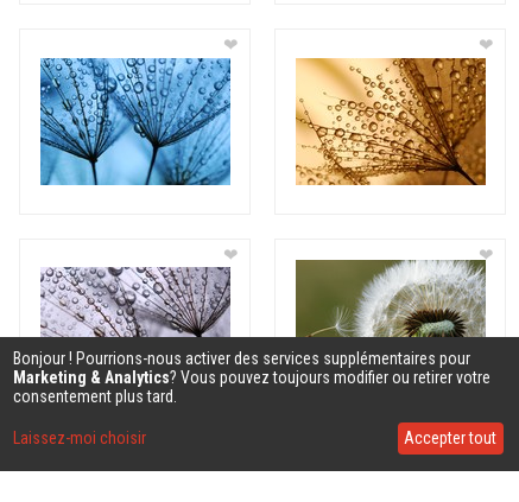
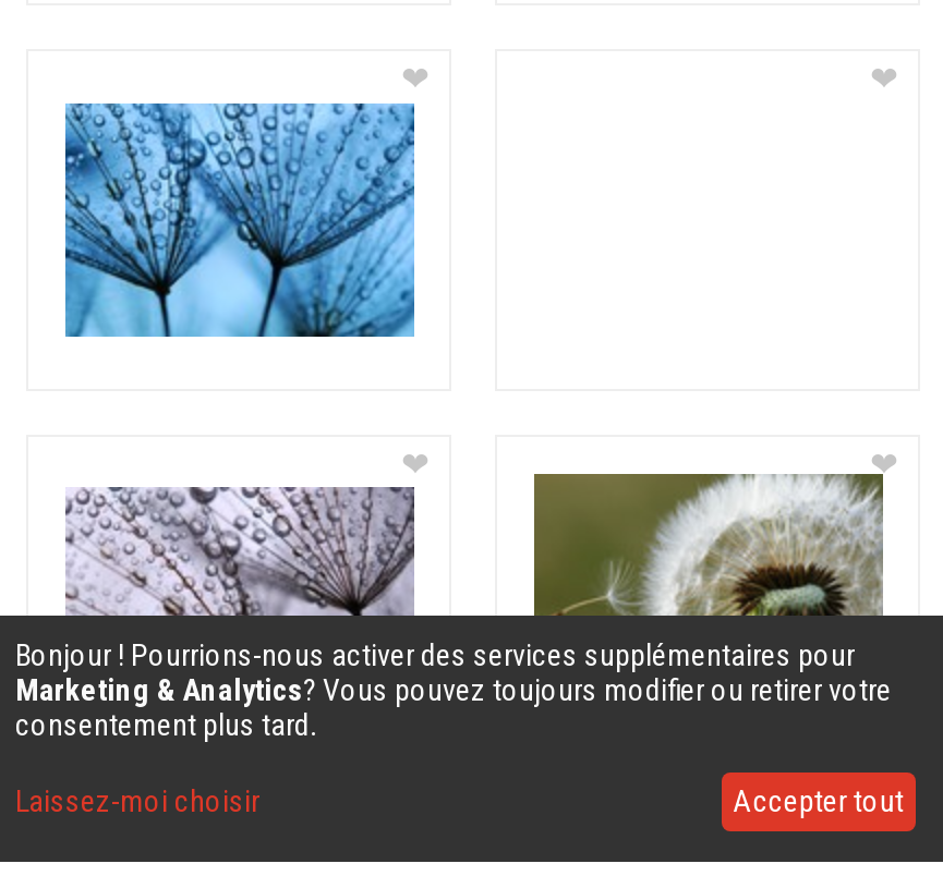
- [image]
